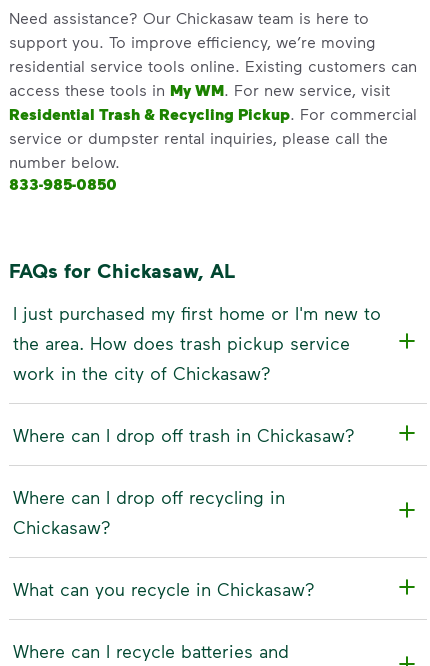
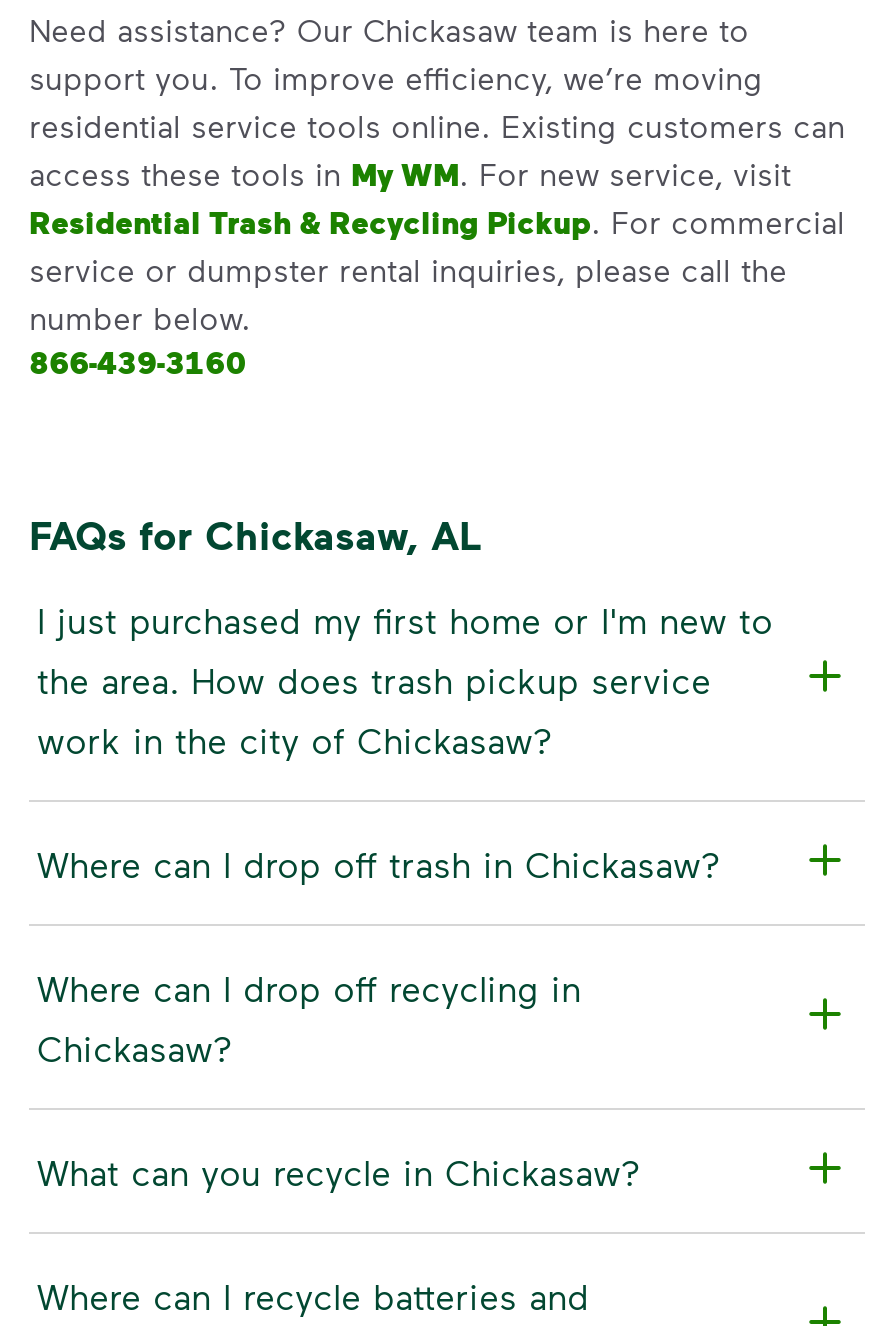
- 833-985-0850
+ 866-439-3160
